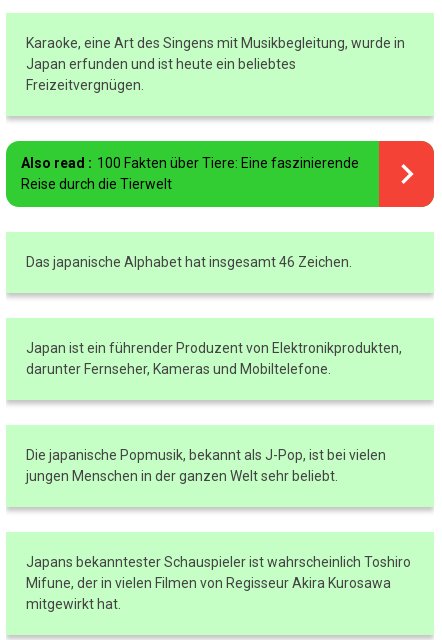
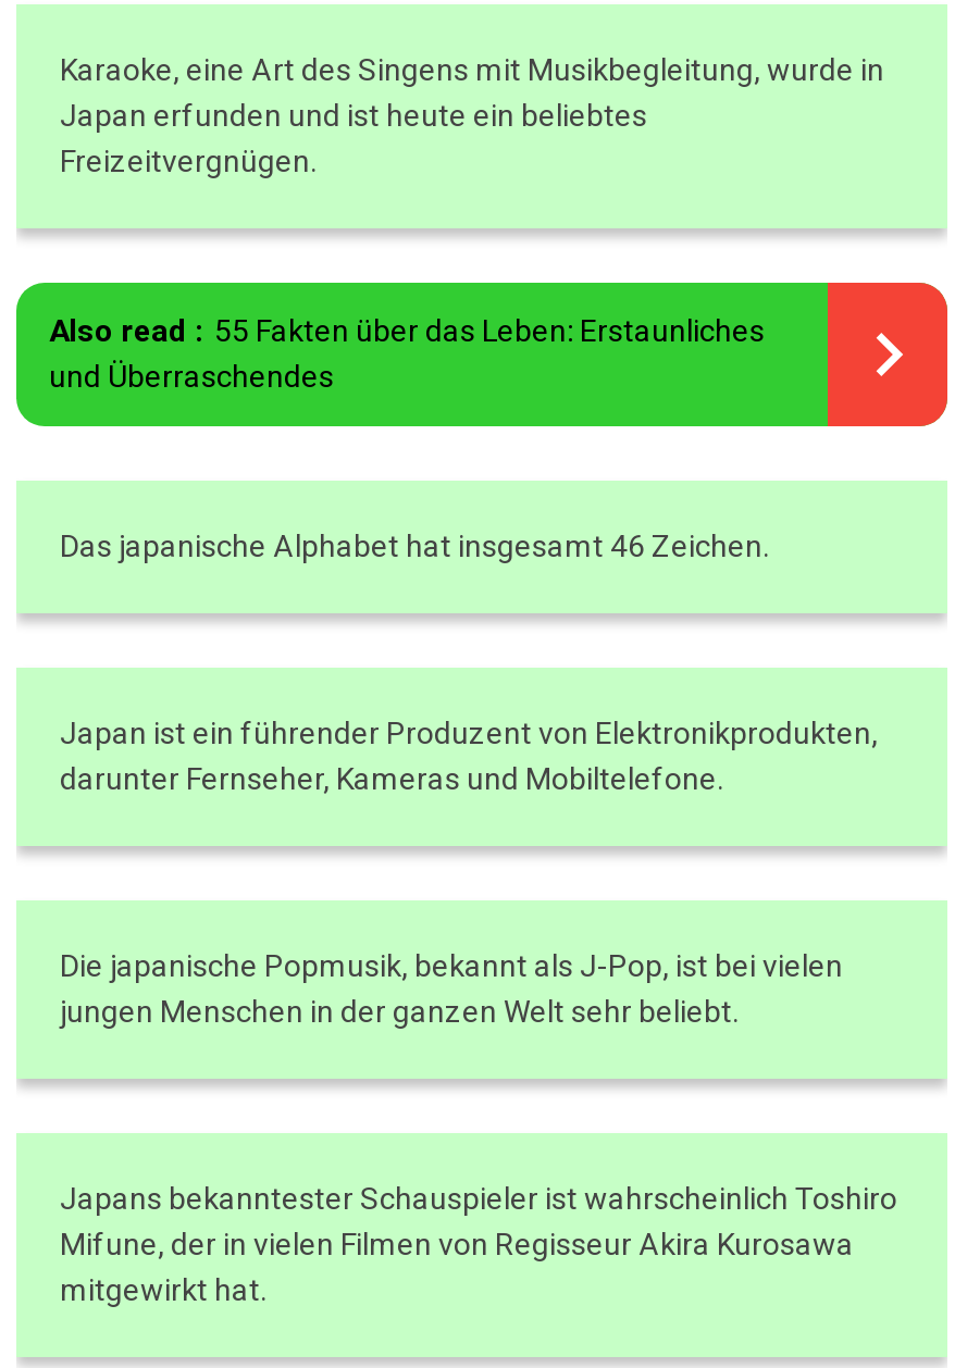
- Also read : 100 Fakten über Tiere: Eine faszinierende
- Reise durch die Tierwelt
+ Also read : 55 Fakten über das Leben: Erstaunliches
+ und Überraschendes
